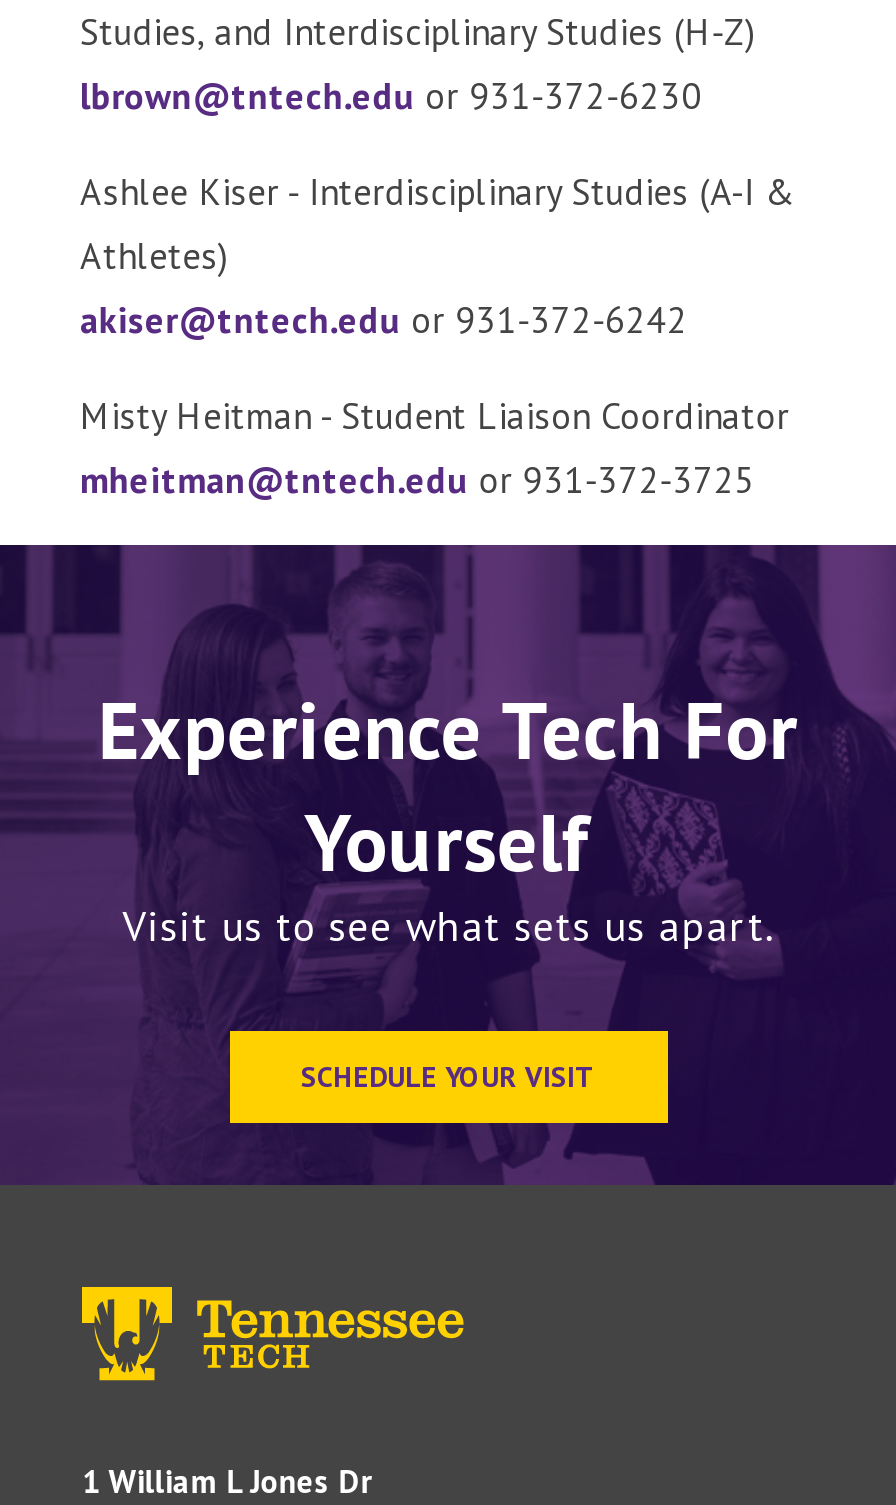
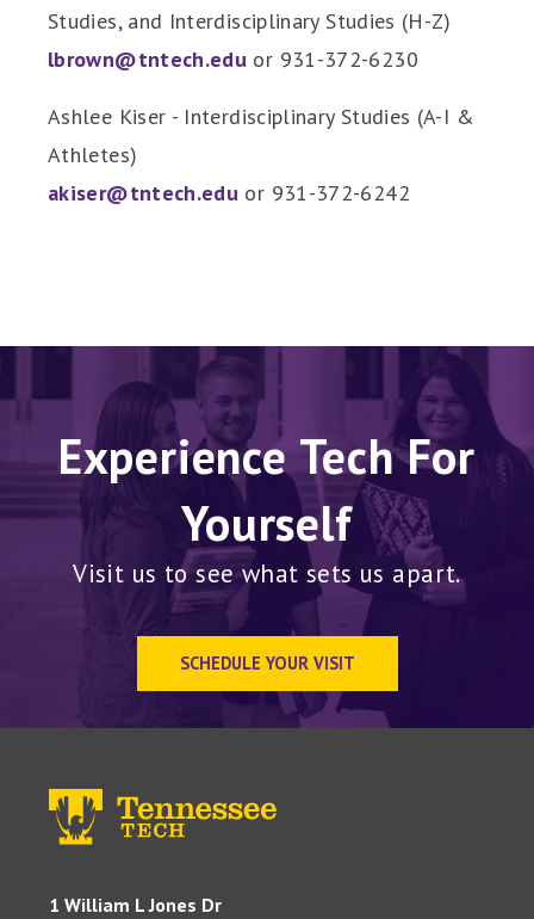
- Misty Heitman - Student Liaison Coordinator
- mheitman@tntech.edu or 931-372-3725
